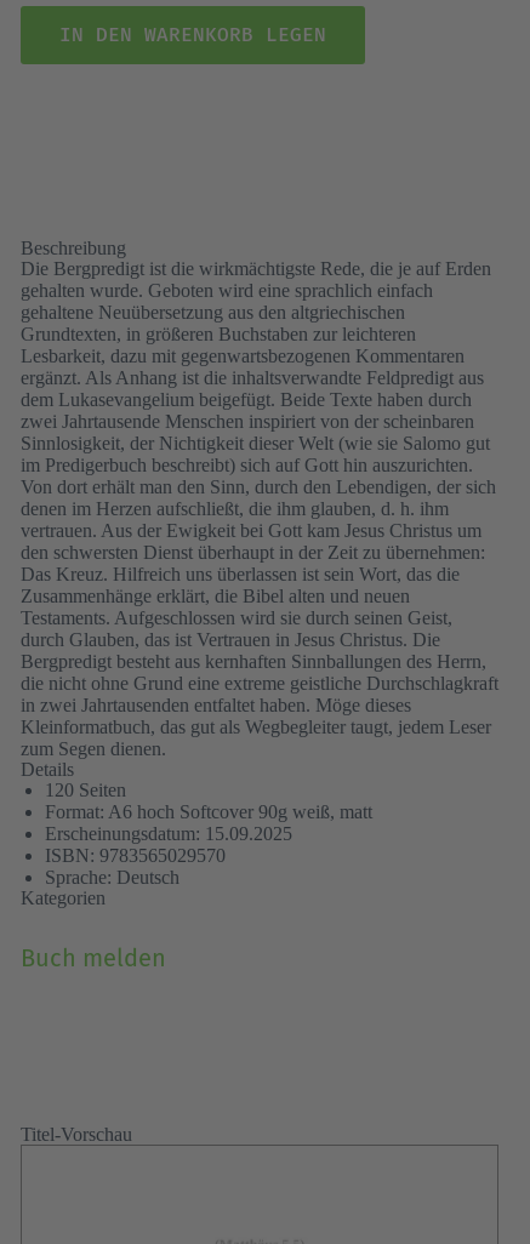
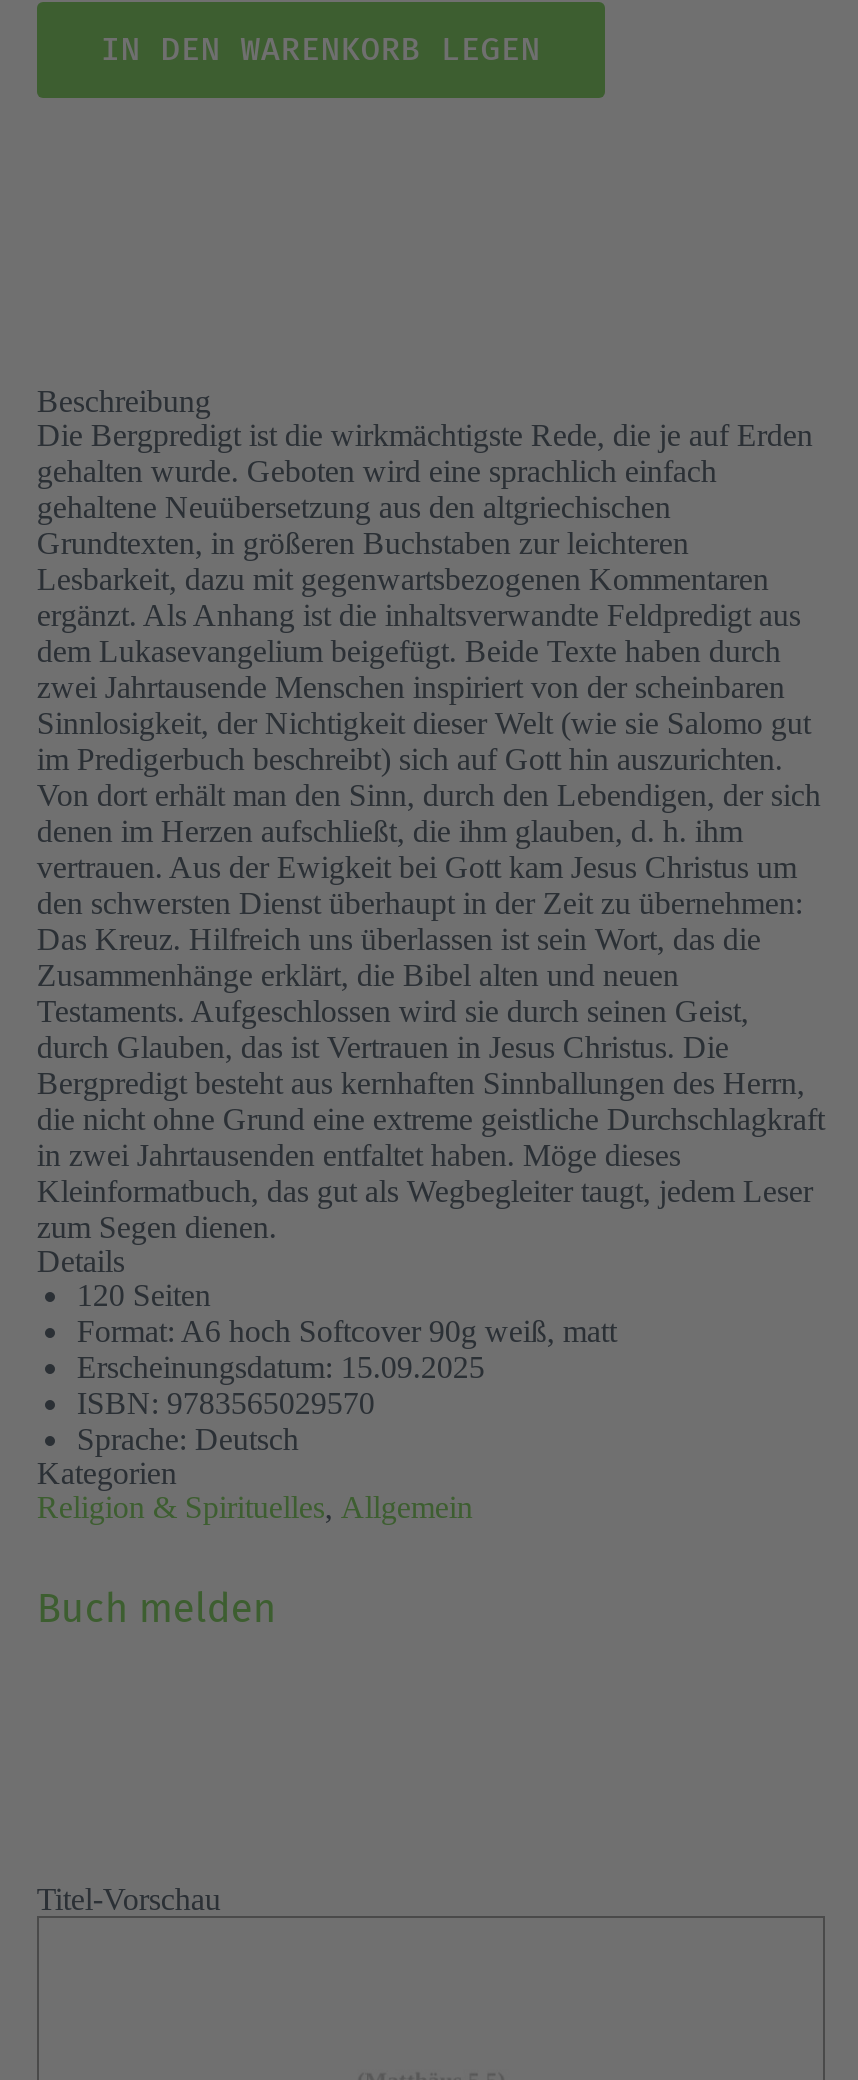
+ Religion & Spirituelles, Allgemein
